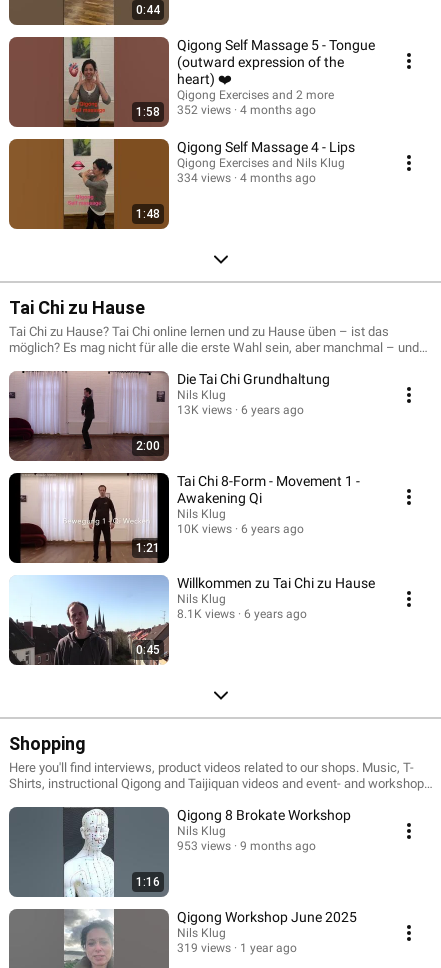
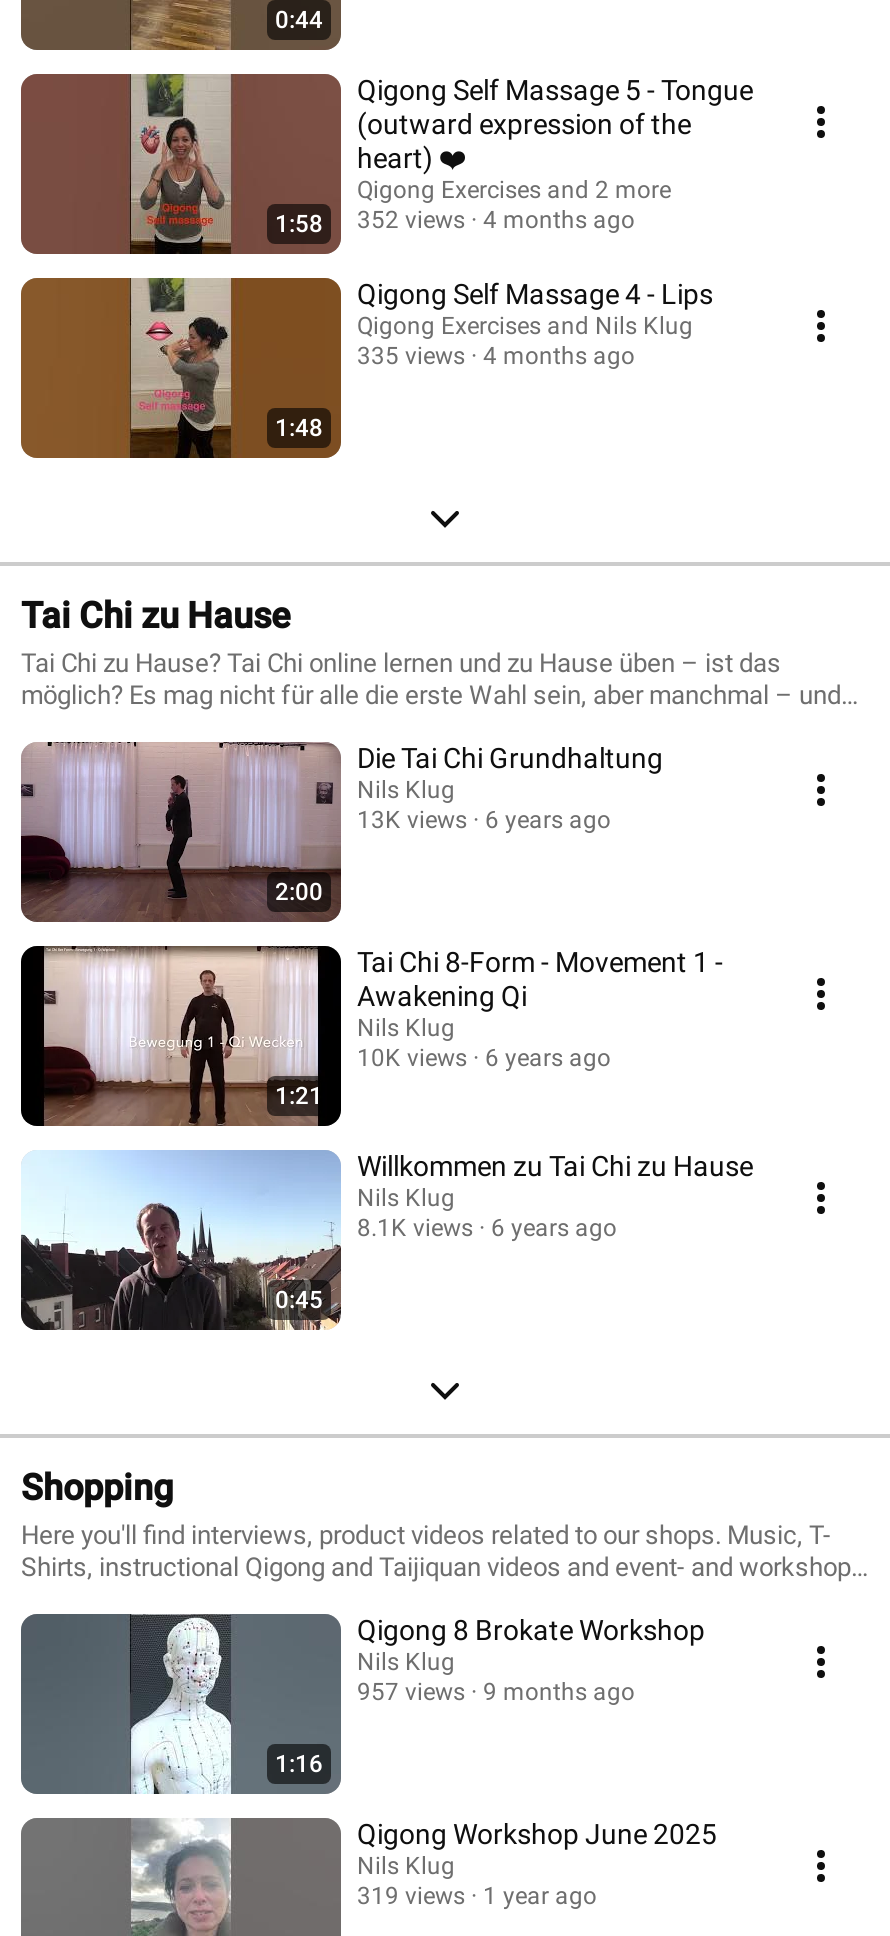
- 334 views 4 months ago
+ 335 views 4 months ago

- 953 views 9 months ago
+ 957 views 9 months ago
